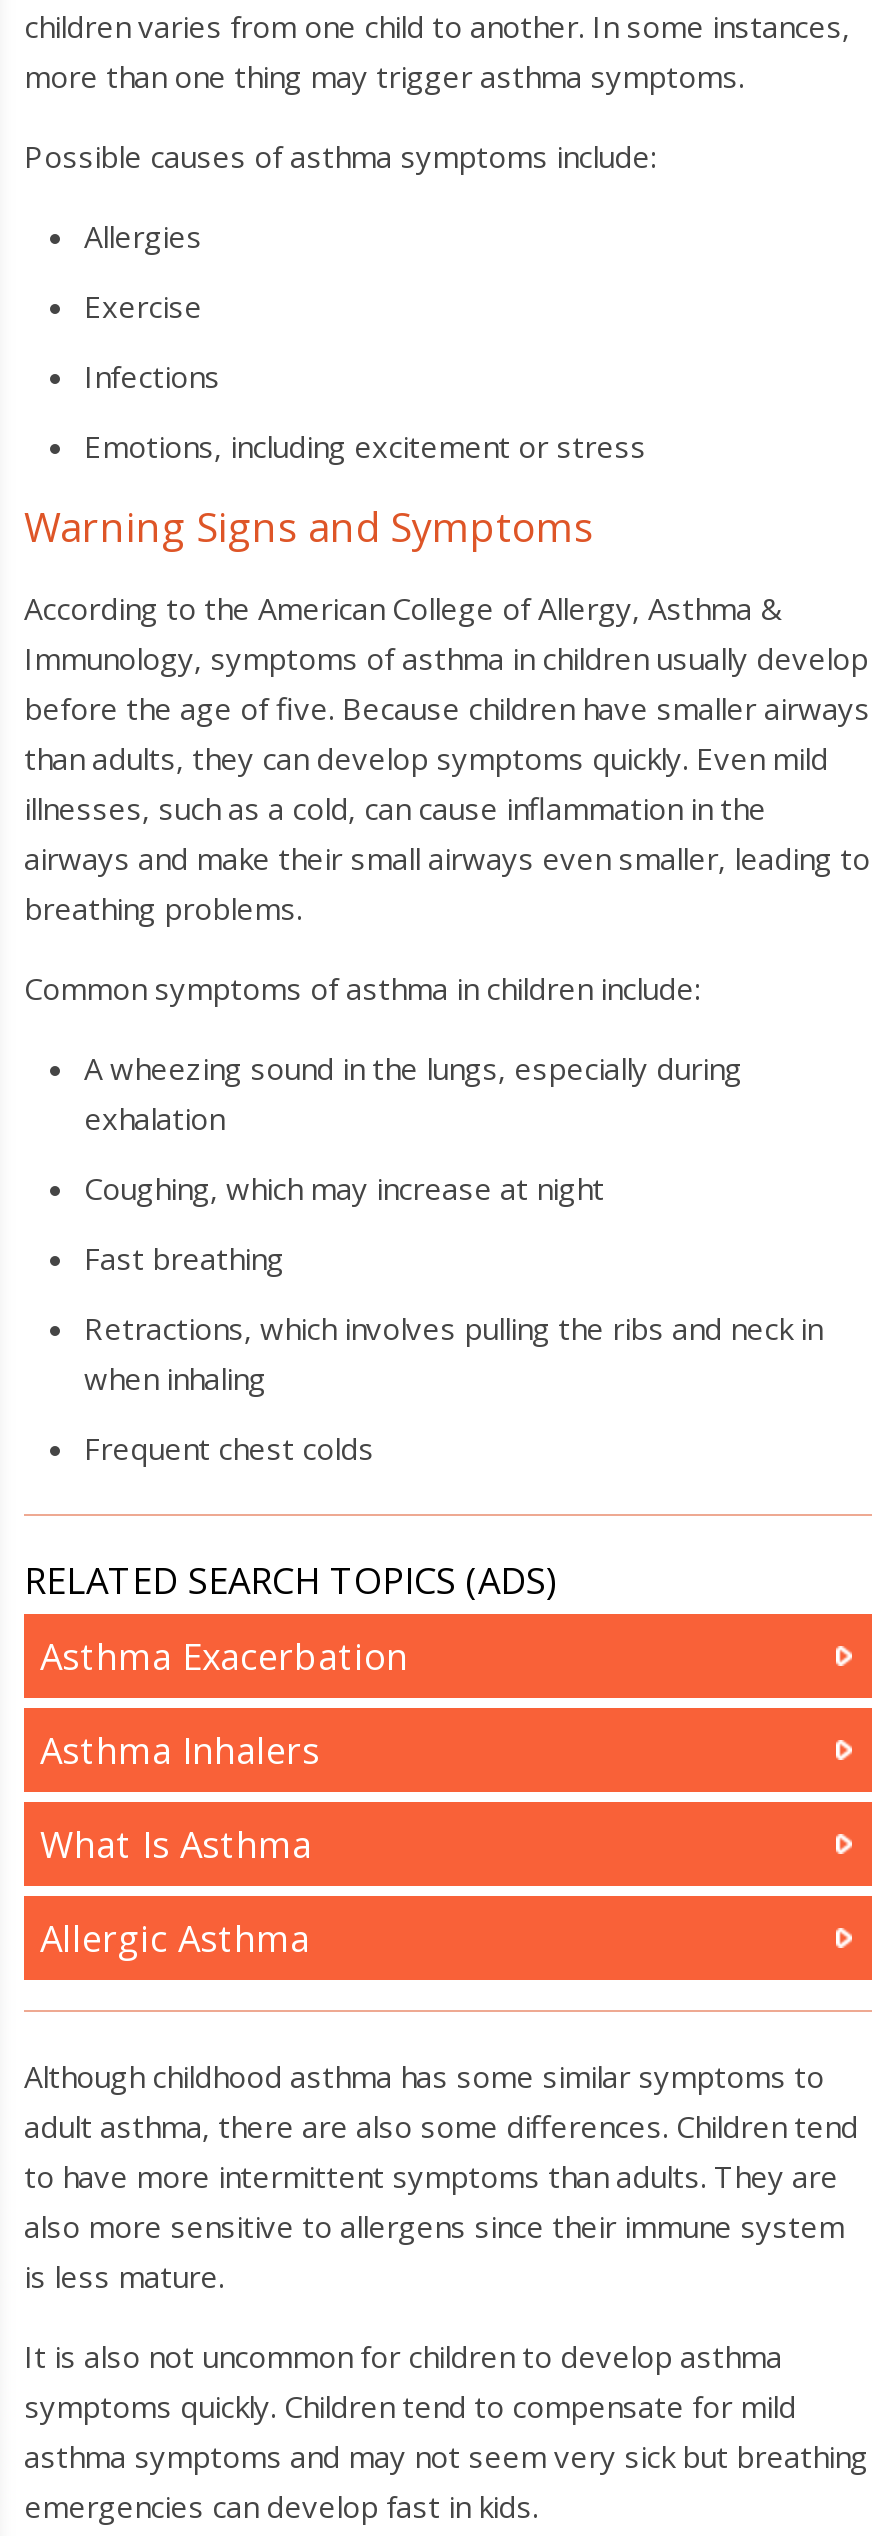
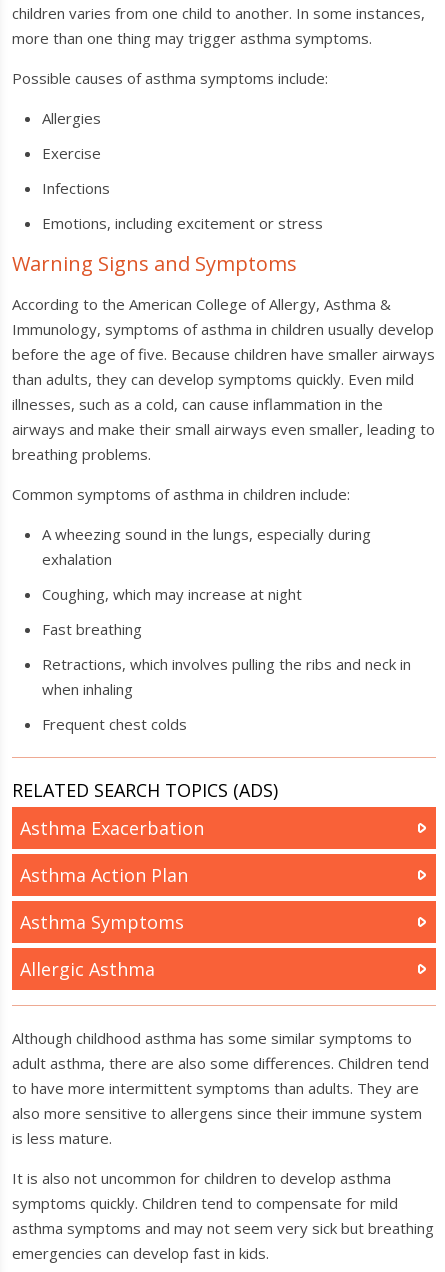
- Asthma Inhalers
+ Asthma Action Plan

- What Is Asthma
+ Asthma Symptoms
